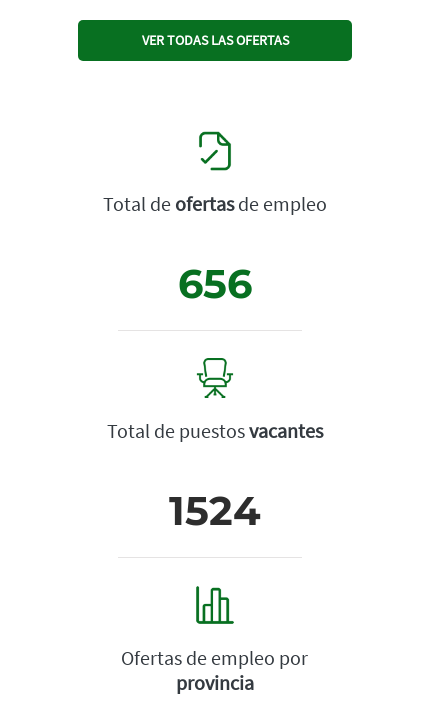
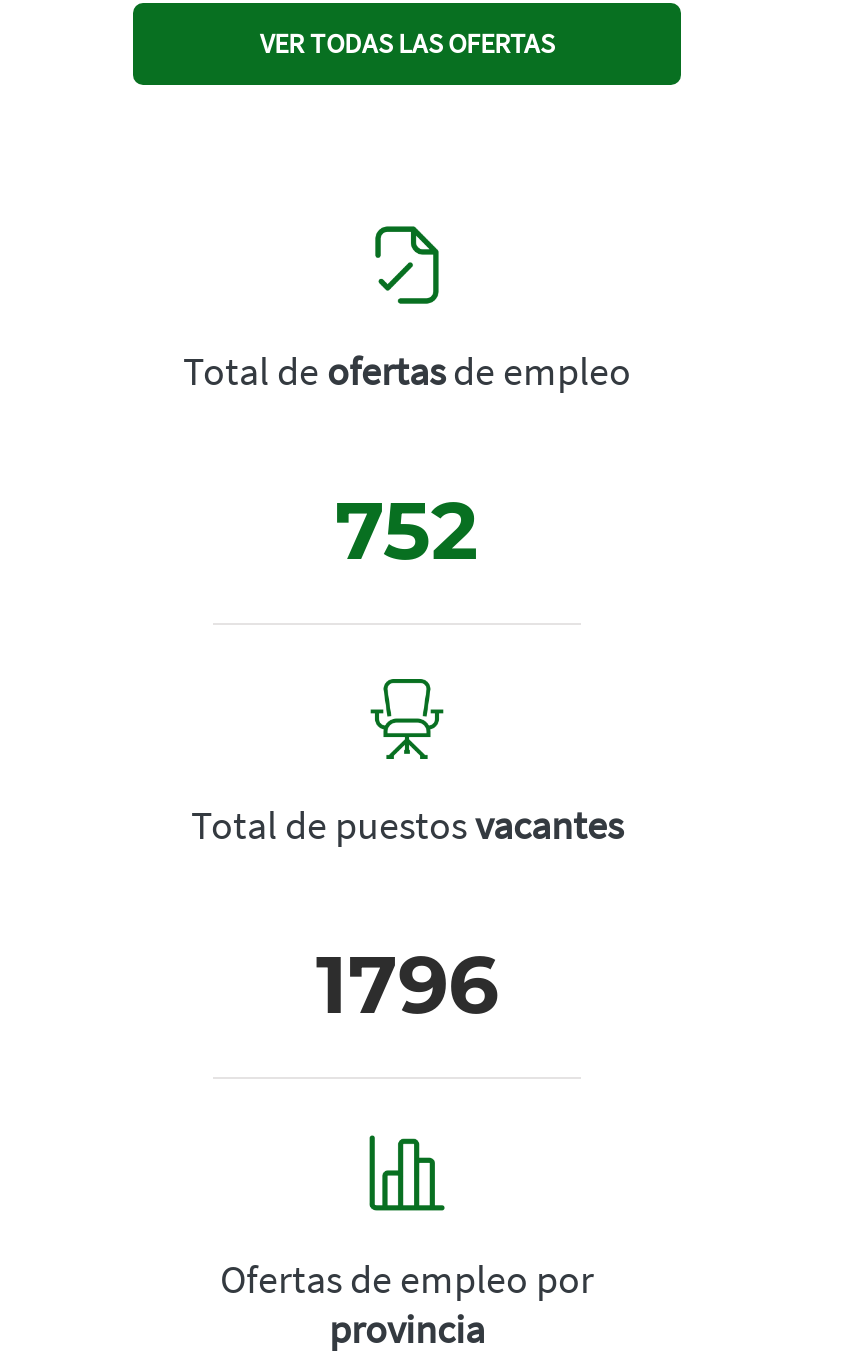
- 656
+ 752

- 1524
+ 1796
